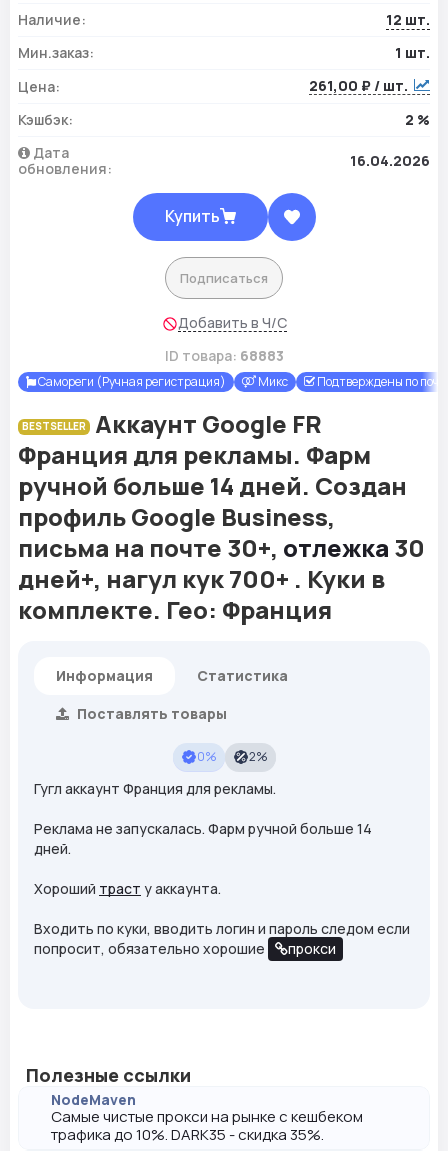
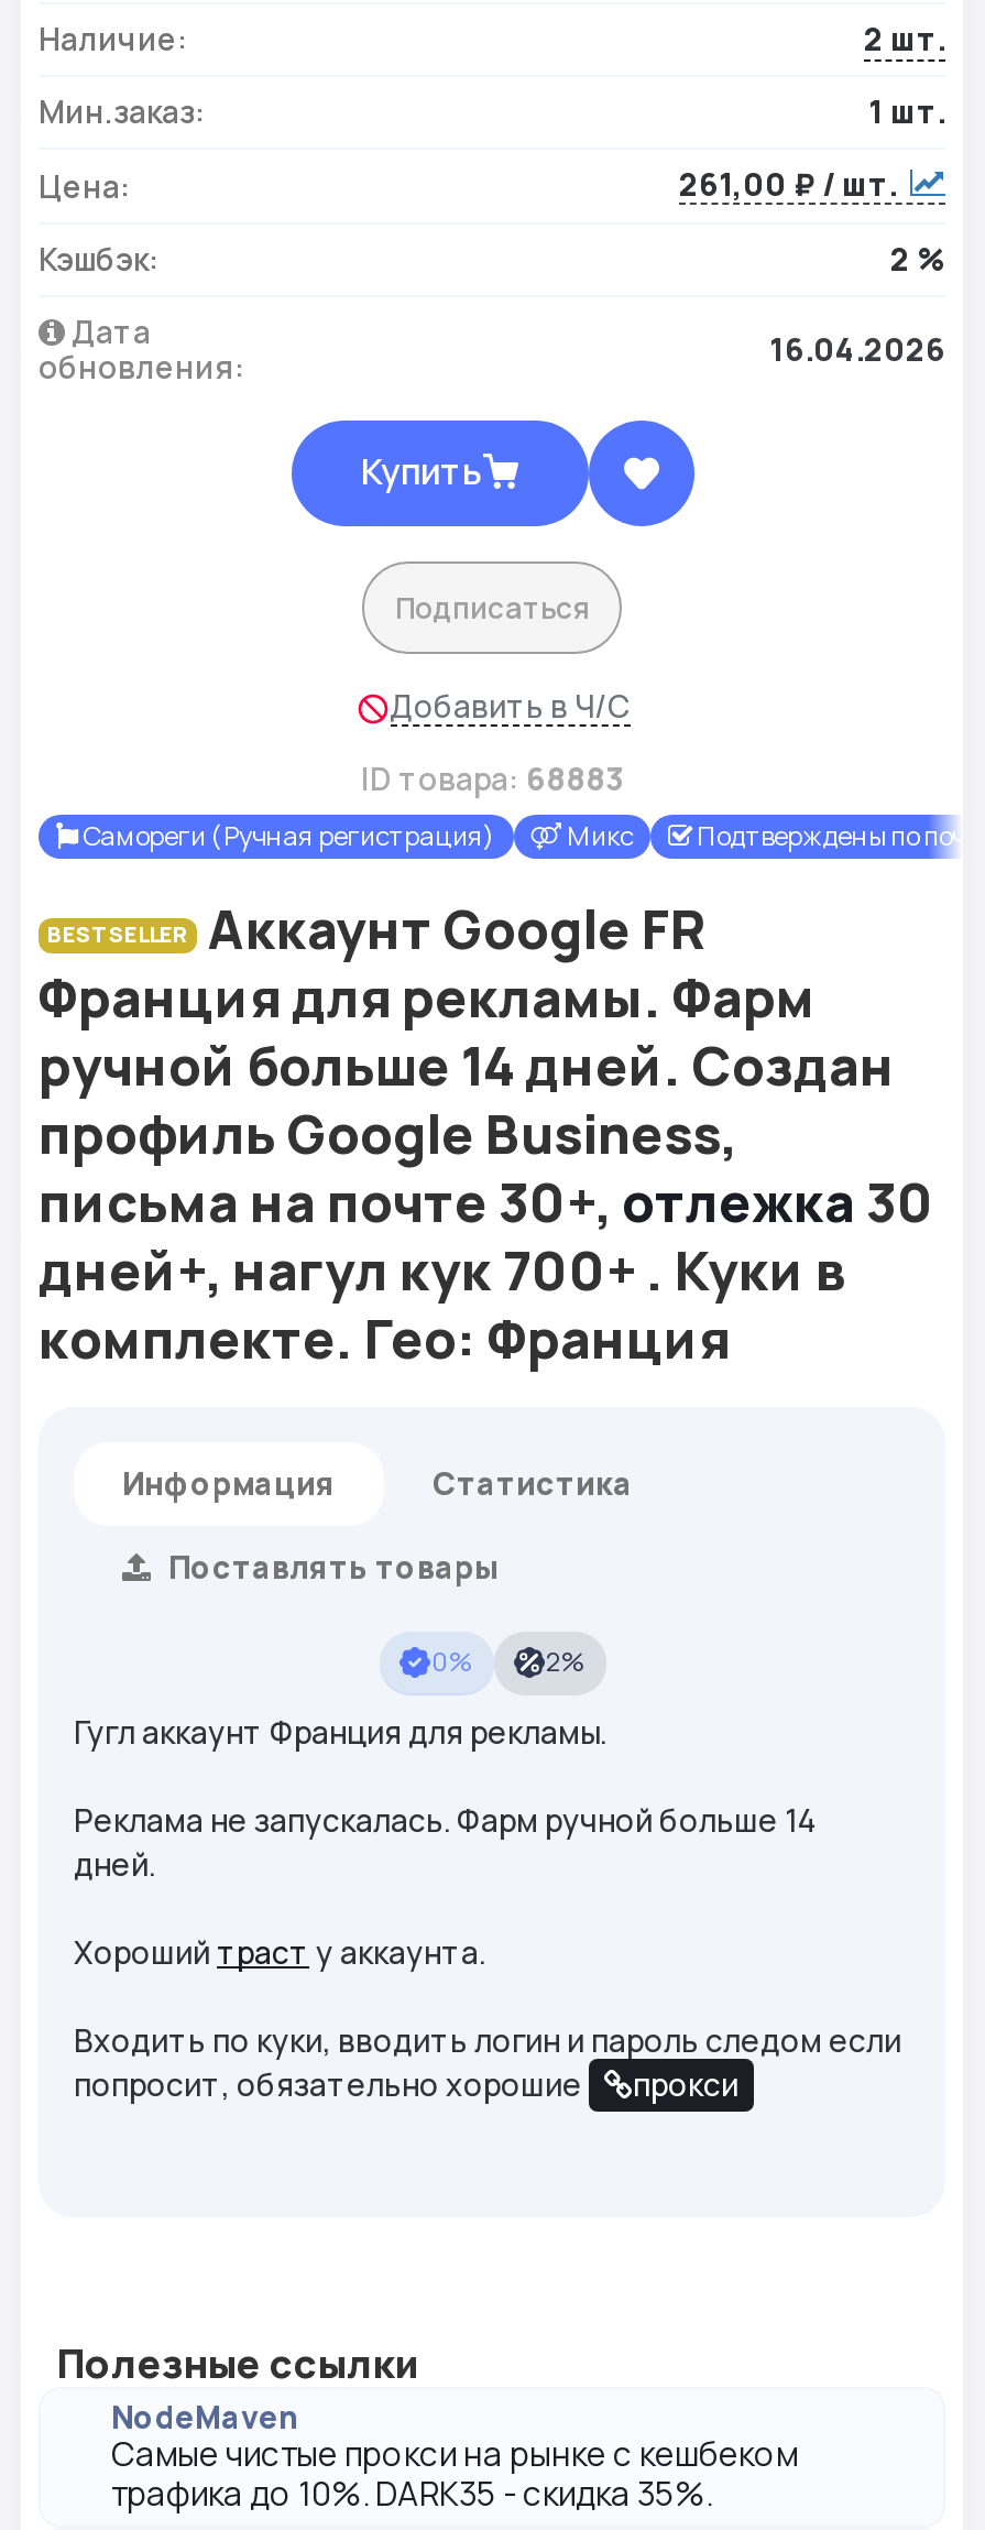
- 12 шт.
+ 2 шт.
